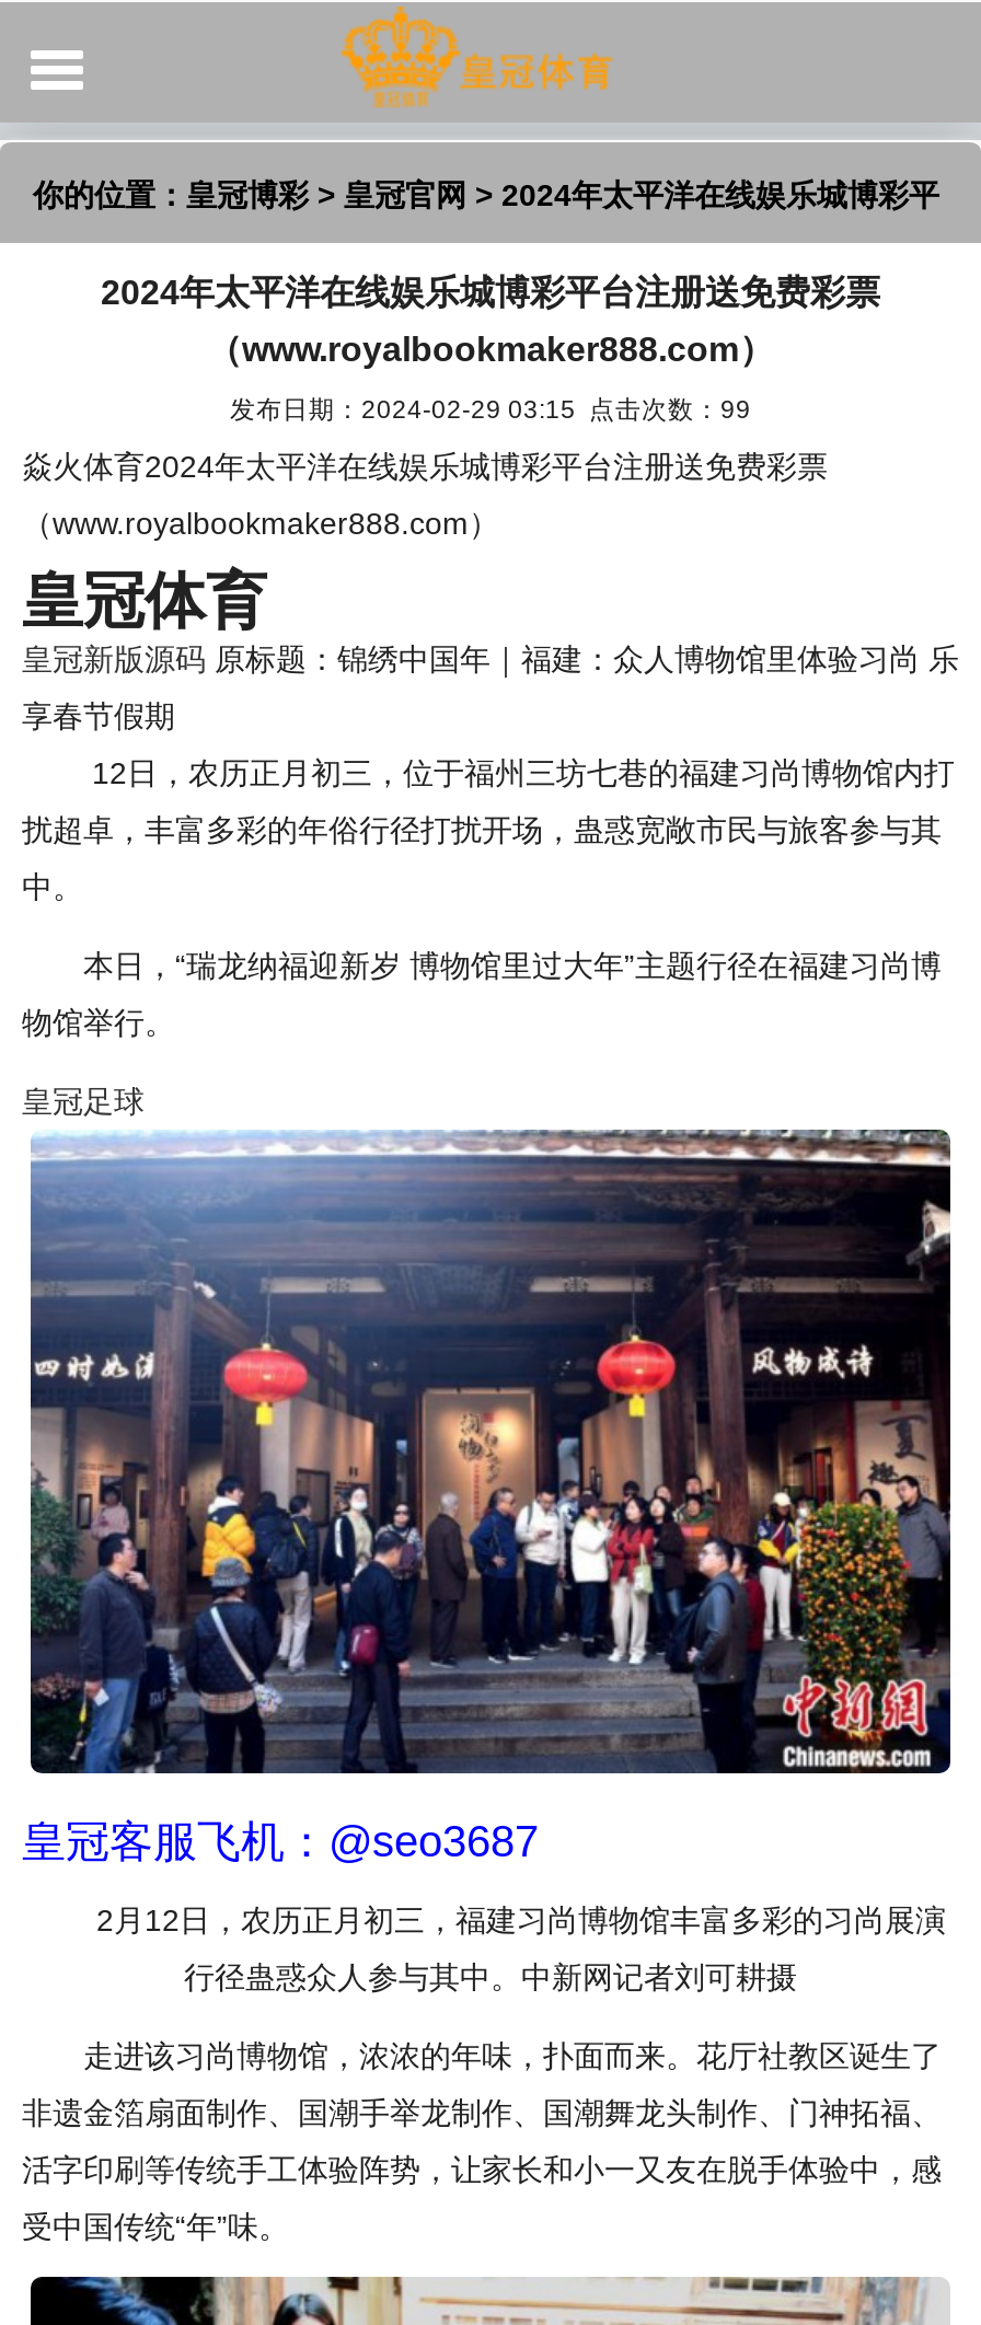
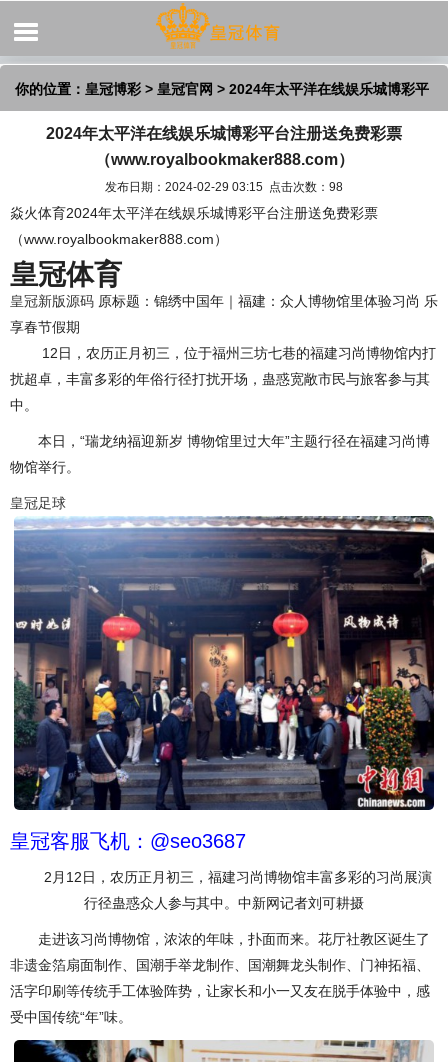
- 发布日期：2024-02-29 03:15 点击次数：99
+ 发布日期：2024-02-29 03:15 点击次数：98
